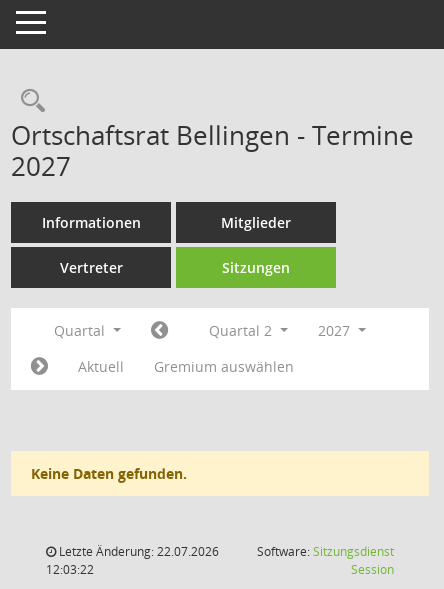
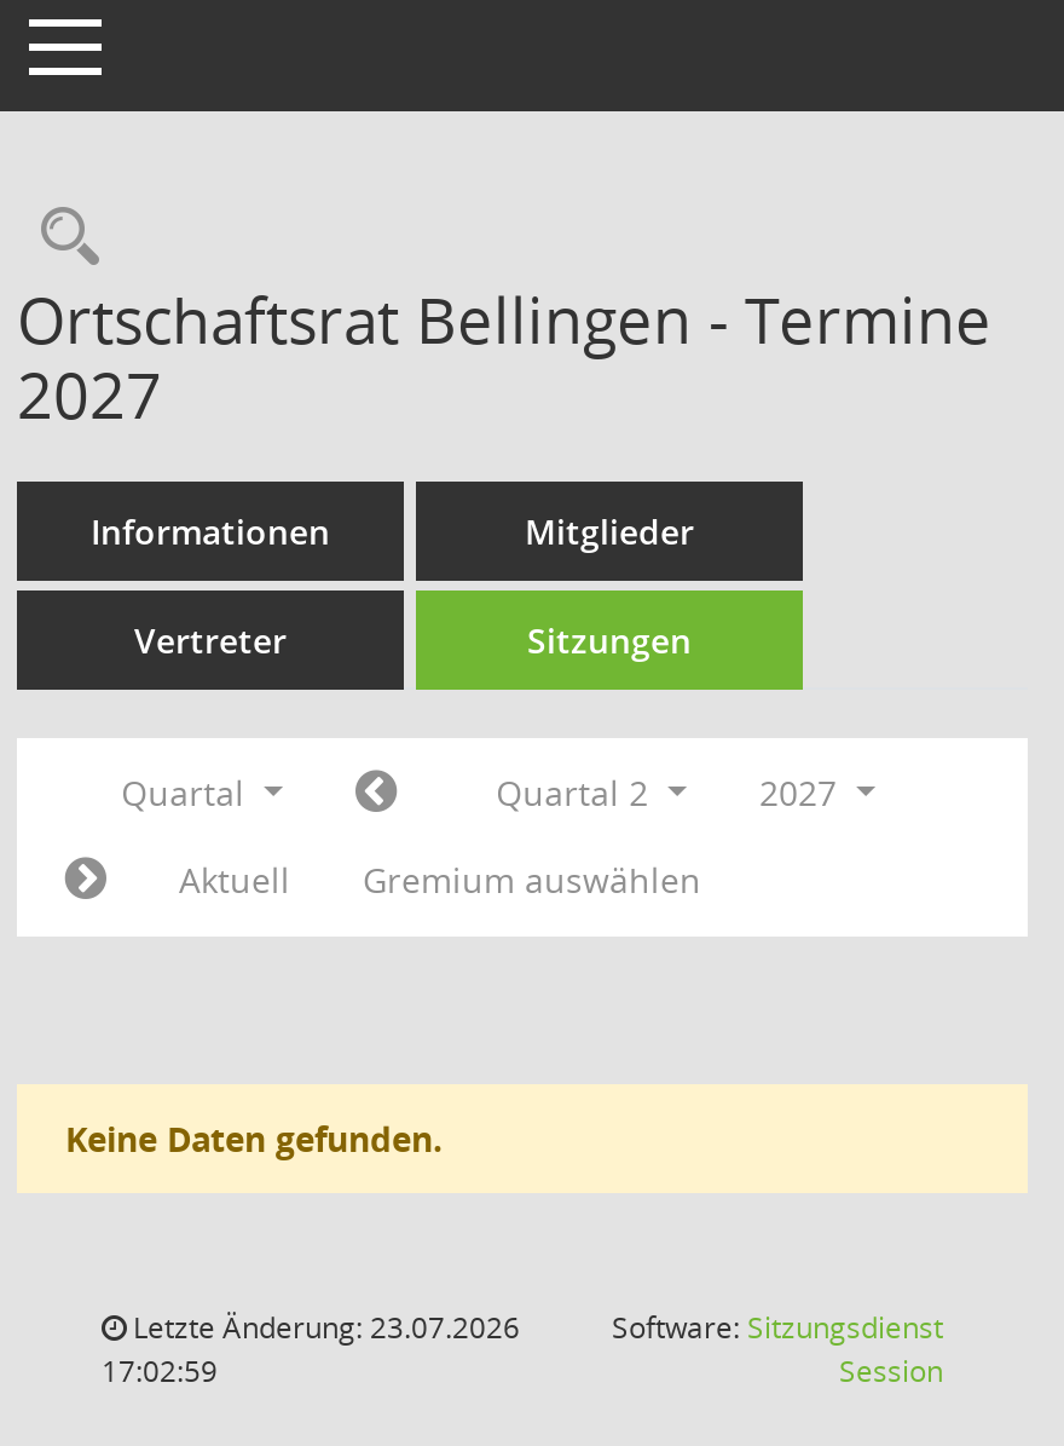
- Letzte Änderung: 22.07.2026
+ Letzte Änderung: 23.07.2026

- 12:03:22
+ 17:02:59
